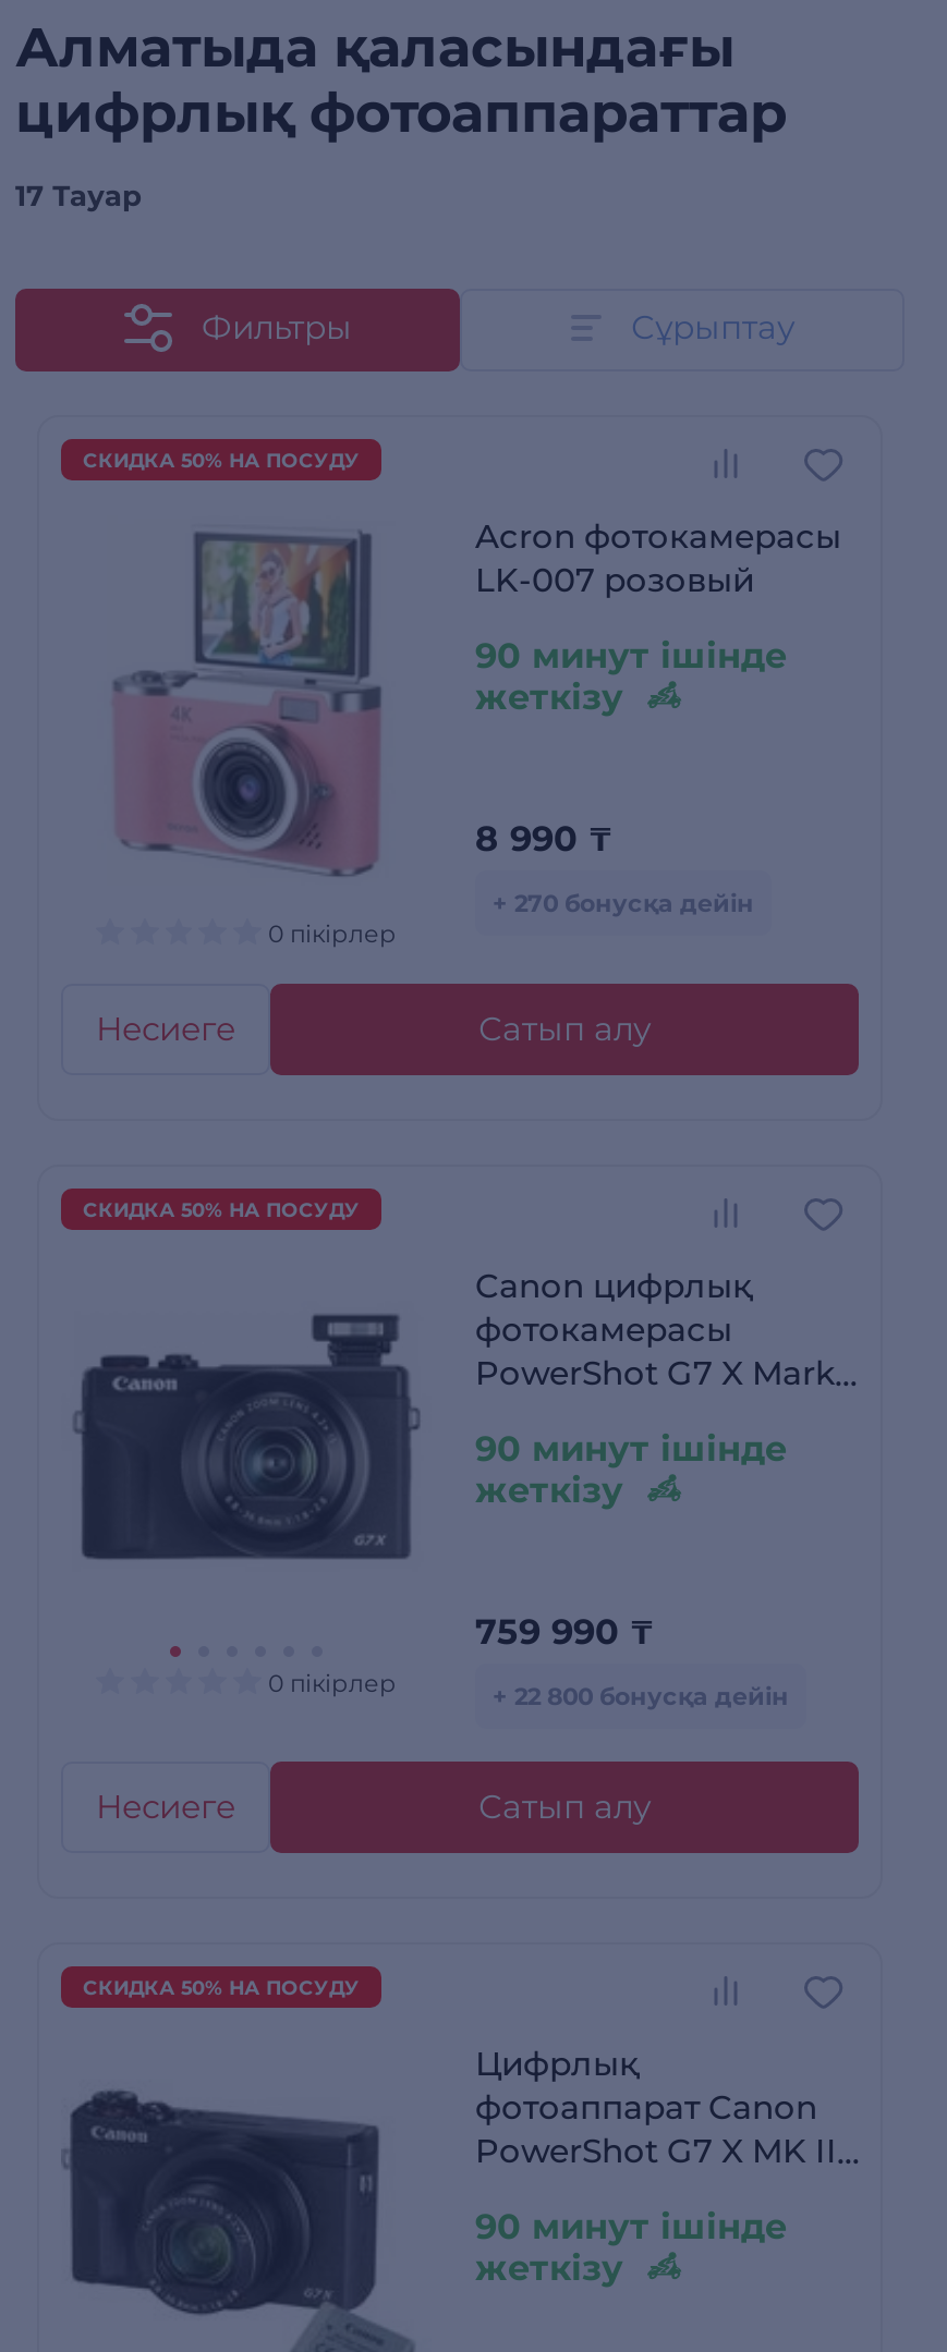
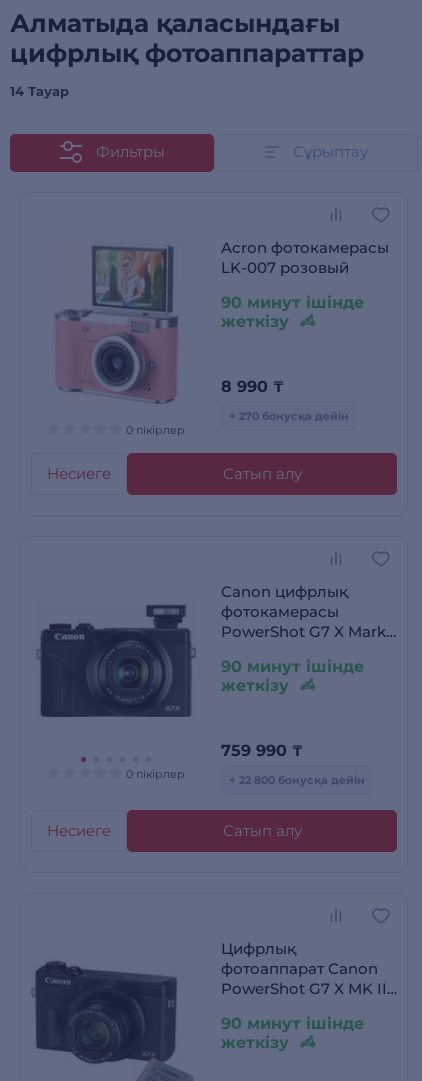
- 17 Тауар
+ 14 Тауар

- СКИДКА 50% НА ПОСУДУ

- СКИДКА 50% НА ПОСУДУ

- СКИДКА 50% НА ПОСУДУ
